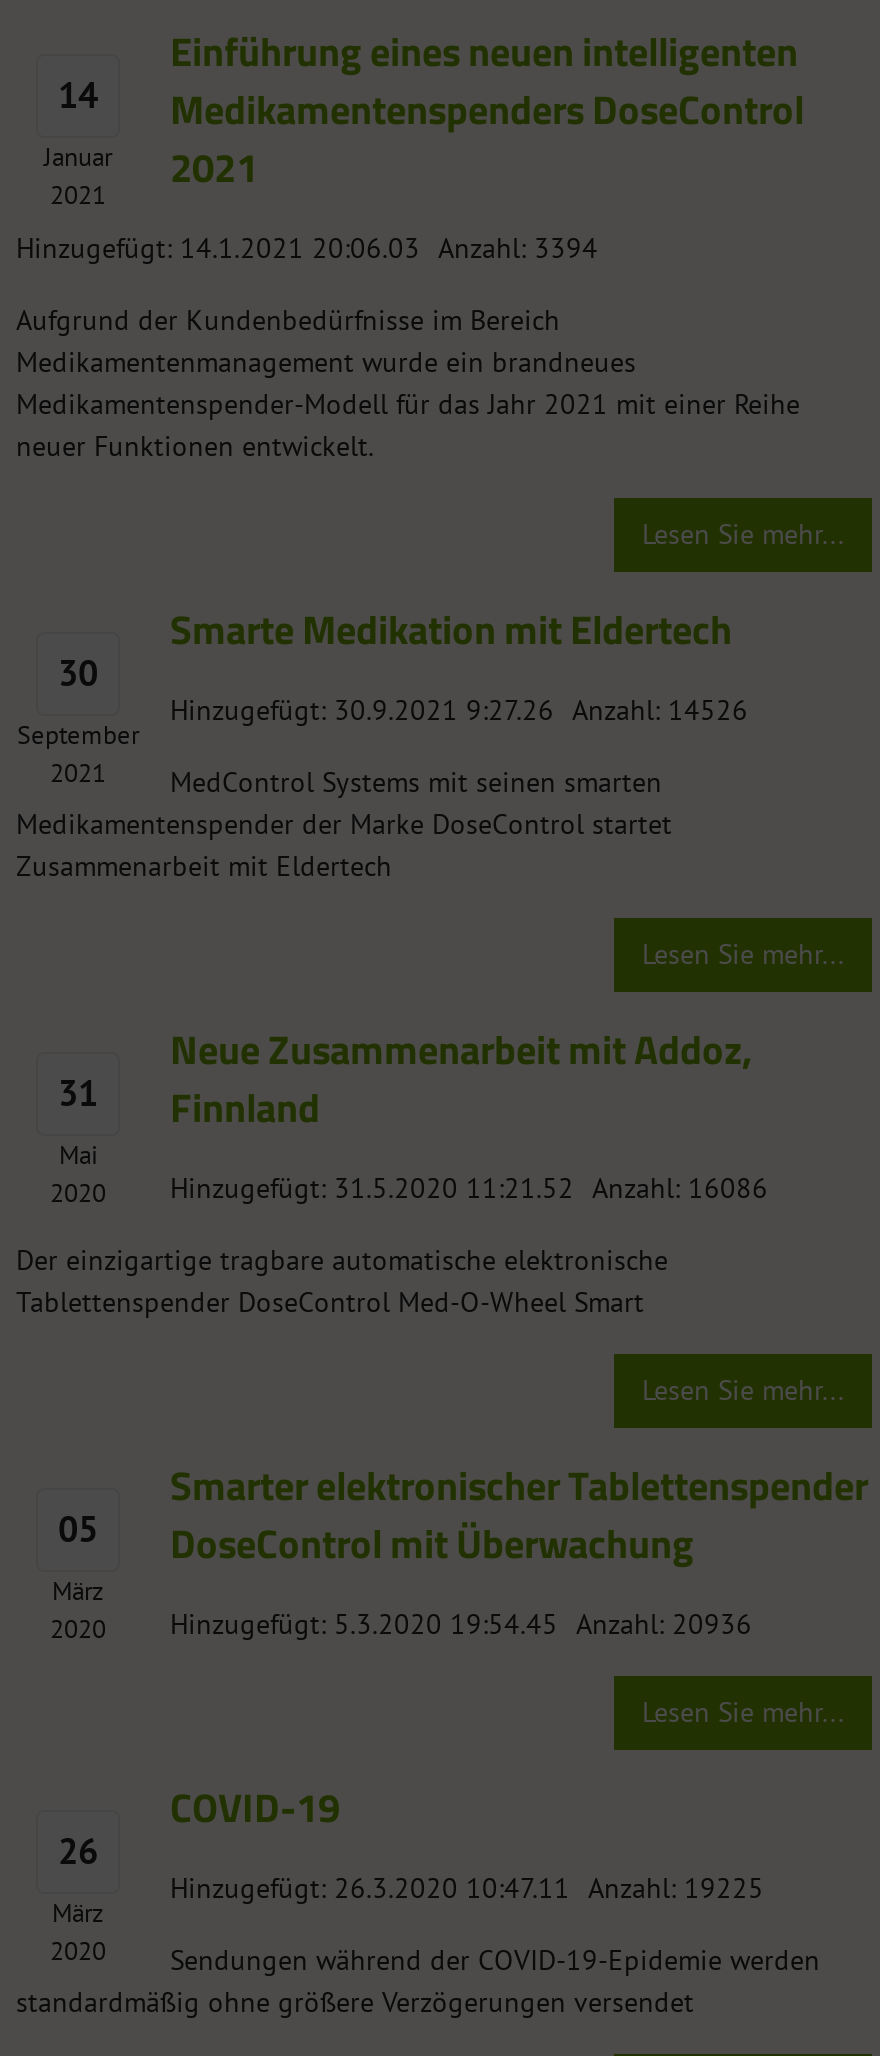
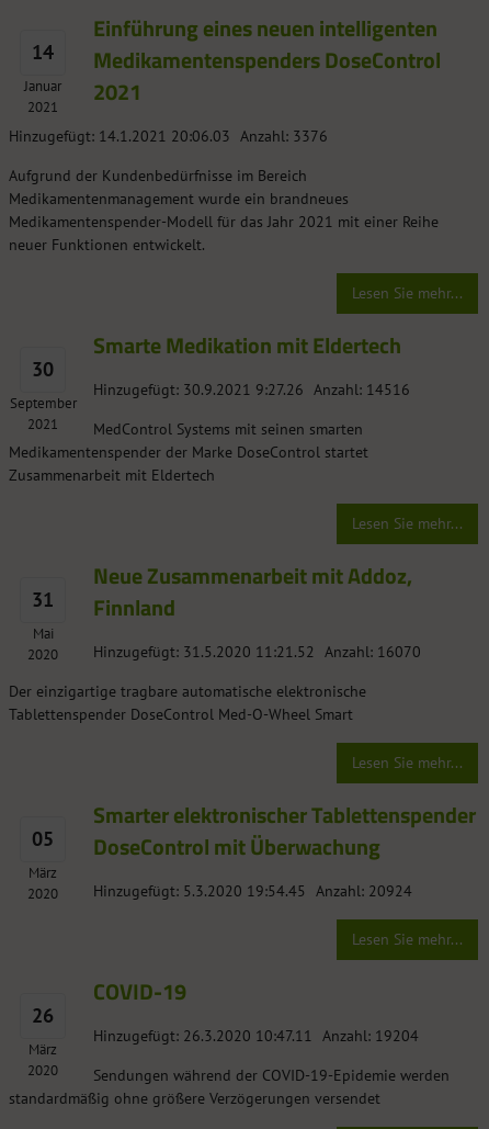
- Hinzugefügt: 14.1.2021 20:06.03 Anzahl: 3394
+ Hinzugefügt: 14.1.2021 20:06.03 Anzahl: 3376

- Hinzugefügt: 30.9.2021 9:27.26 Anzahl: 14526
+ Hinzugefügt: 30.9.2021 9:27.26 Anzahl: 14516

- Hinzugefügt: 31.5.2020 11:21.52 Anzahl: 16086
+ Hinzugefügt: 31.5.2020 11:21.52 Anzahl: 16070

- Hinzugefügt: 5.3.2020 19:54.45 Anzahl: 20936
+ Hinzugefügt: 5.3.2020 19:54.45 Anzahl: 20924

- Hinzugefügt: 26.3.2020 10:47.11 Anzahl: 19225
+ Hinzugefügt: 26.3.2020 10:47.11 Anzahl: 19204
